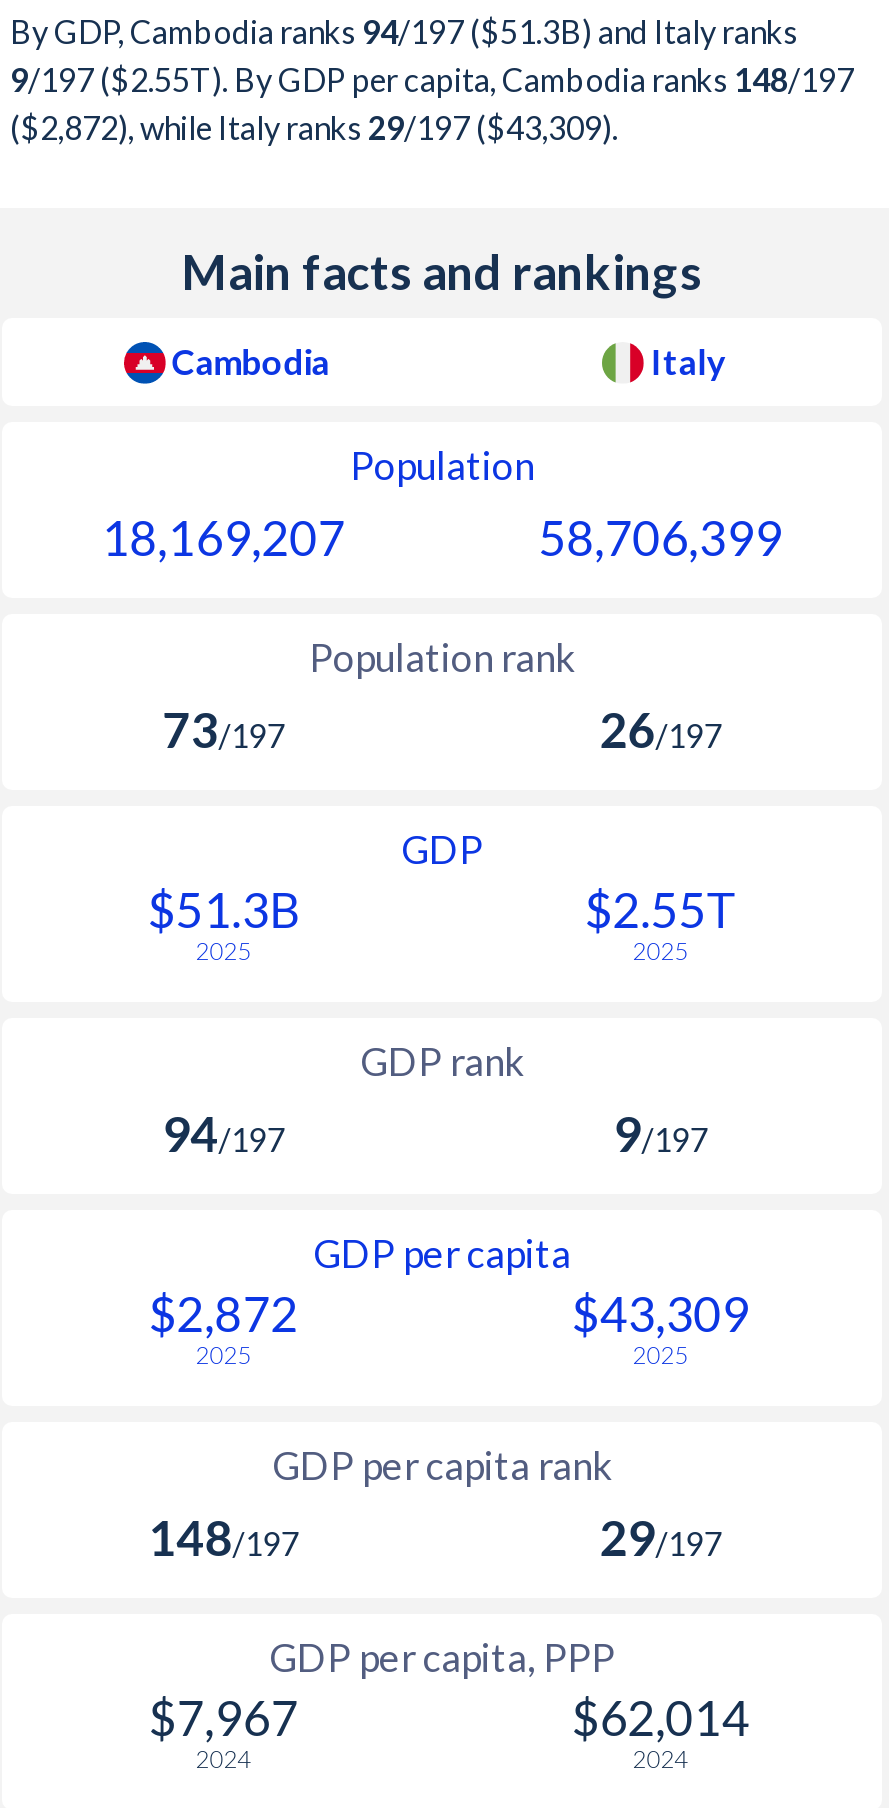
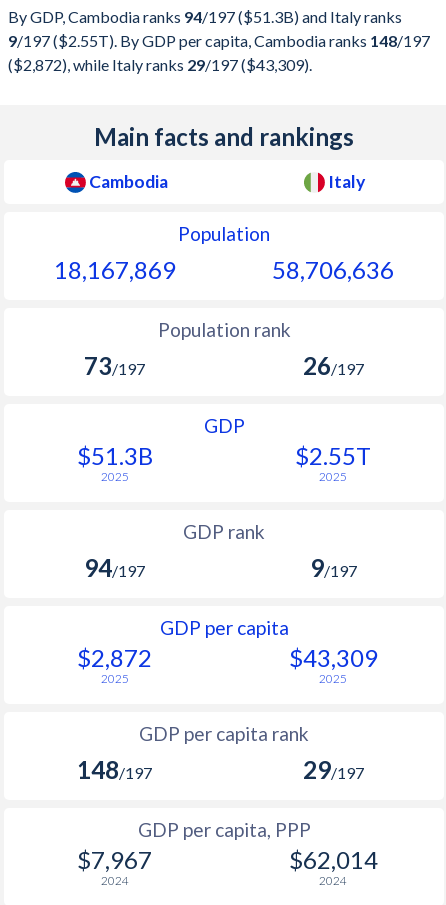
- 18,169,207
+ 18,167,869

- 58,706,399
+ 58,706,636
